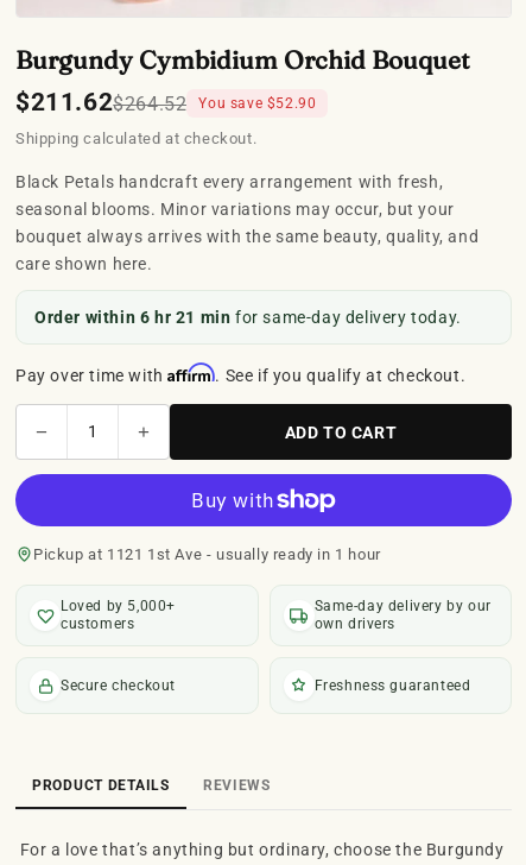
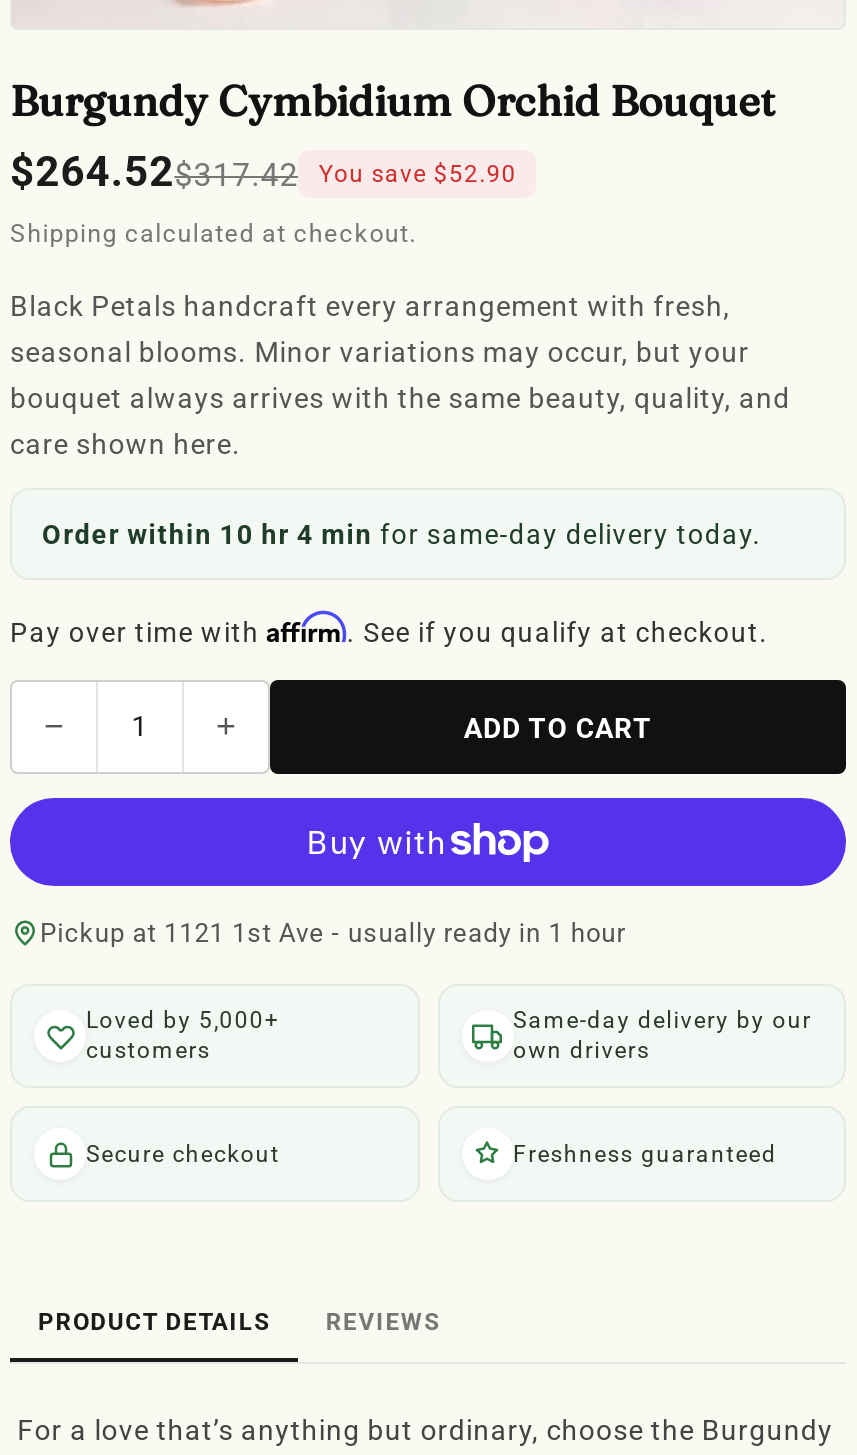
- $211.62$264.52 You save $52.90
+ $264.52$317.42 You save $52.90

- Order within 6 hr 21 min for same-day delivery today.
+ Order within 10 hr 4 min for same-day delivery today.
